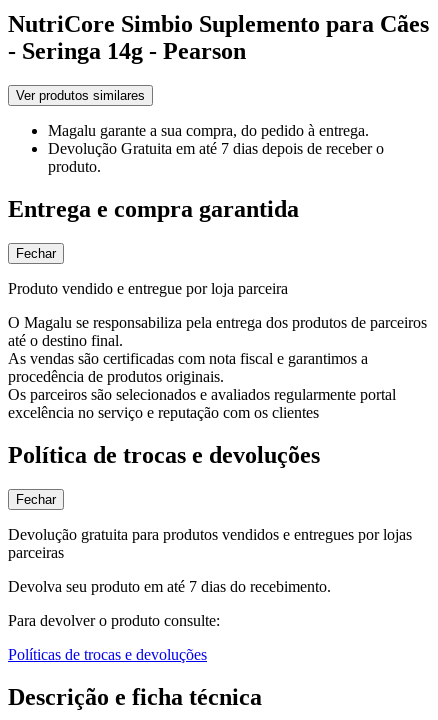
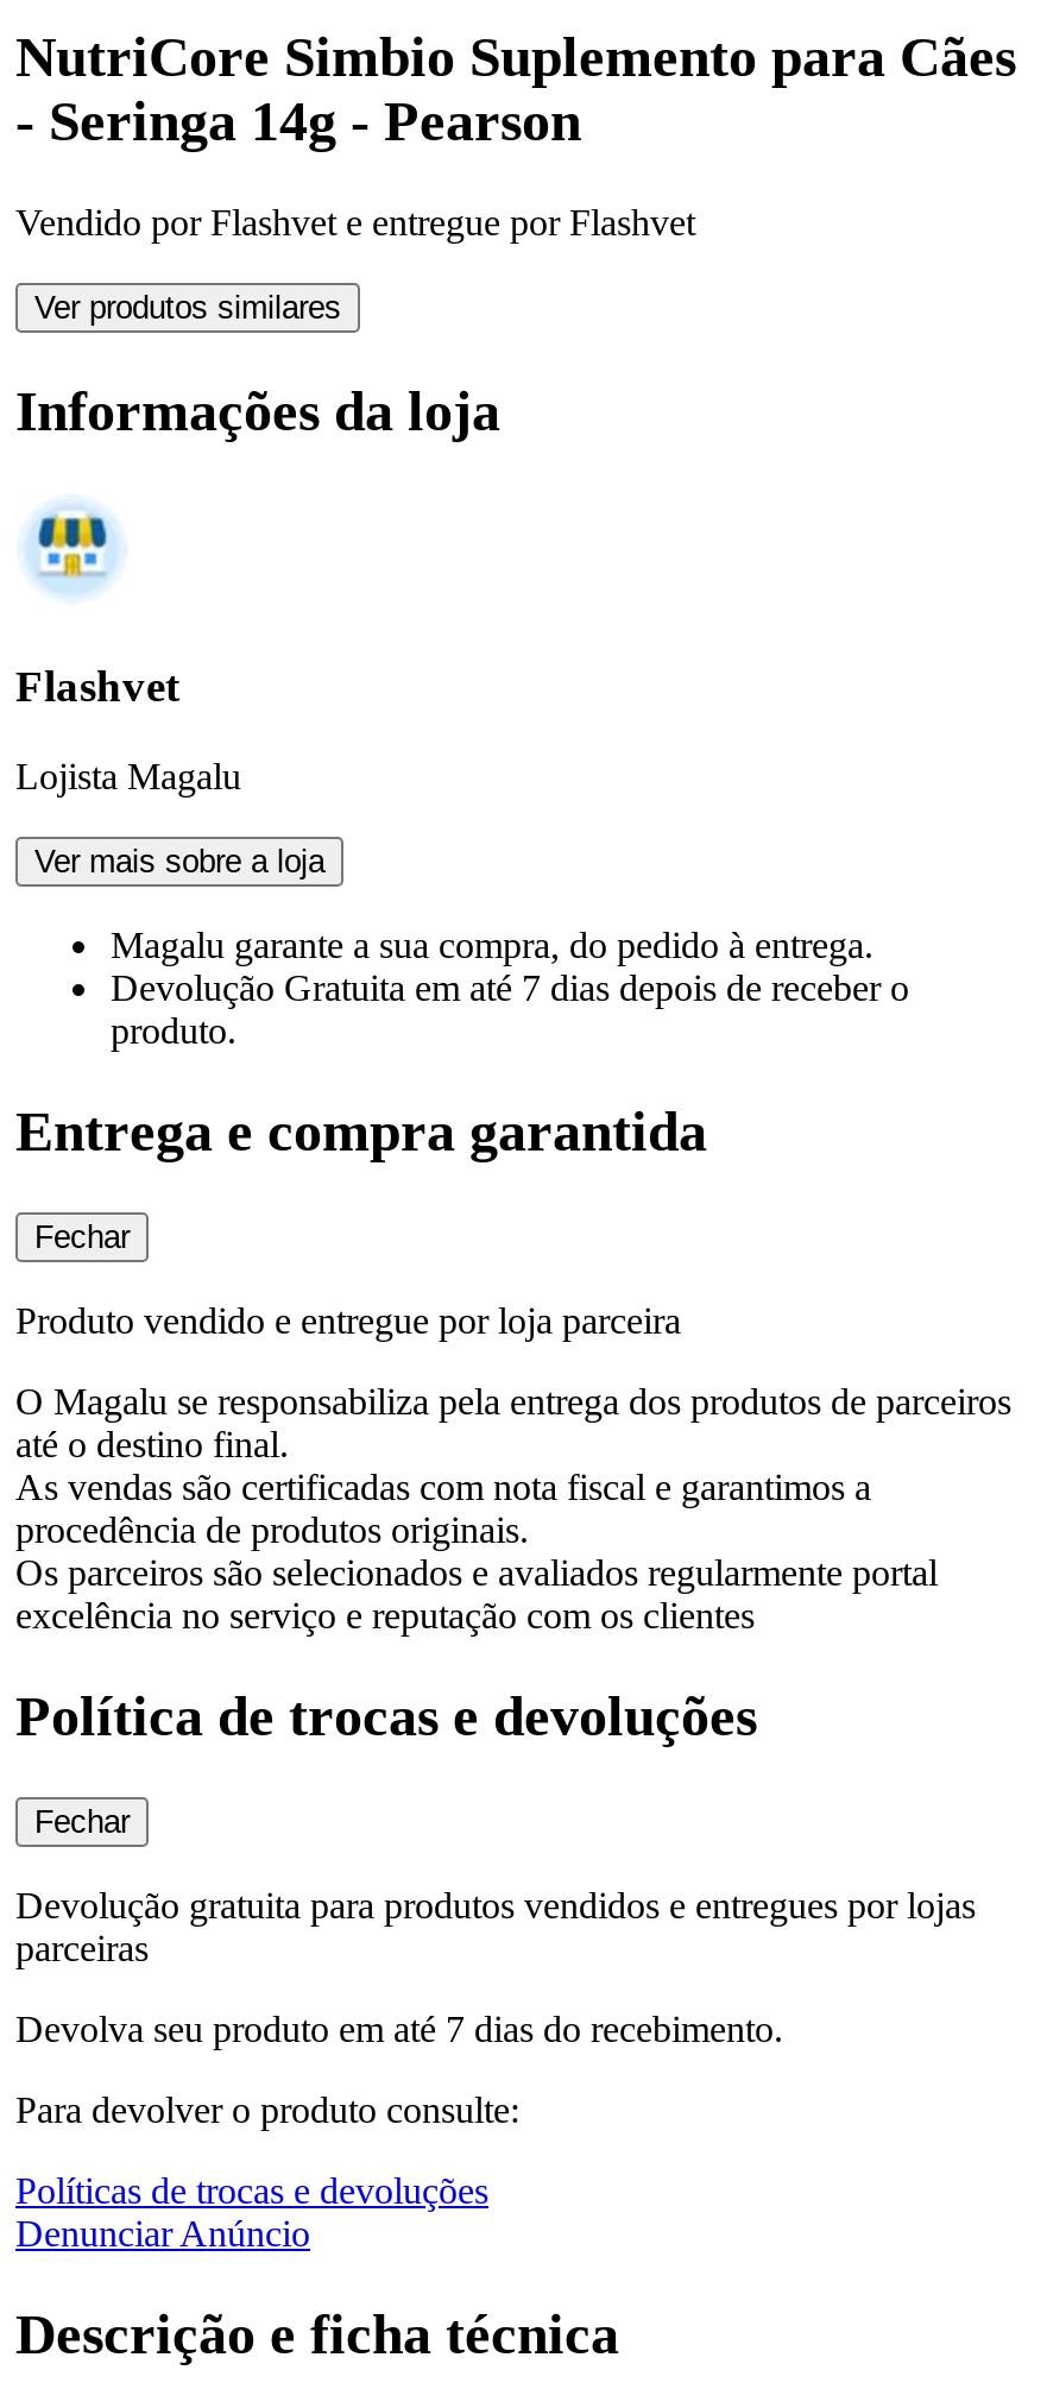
+ Vendido por Flashvet e entregue por Flashvet

+ Informações da loja

+ [image]
+ Flashvet
+ Lojista Magalu
+ Ver mais sobre a loja

+ Denunciar Anúncio
